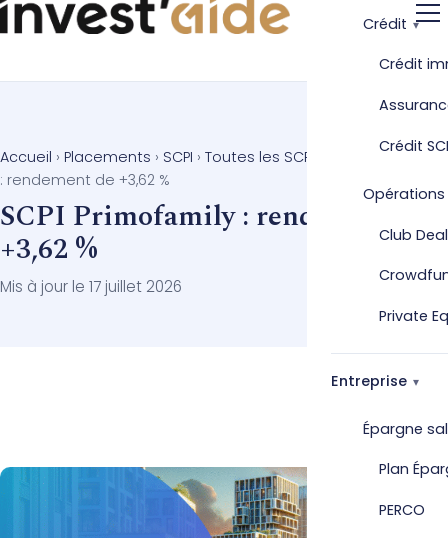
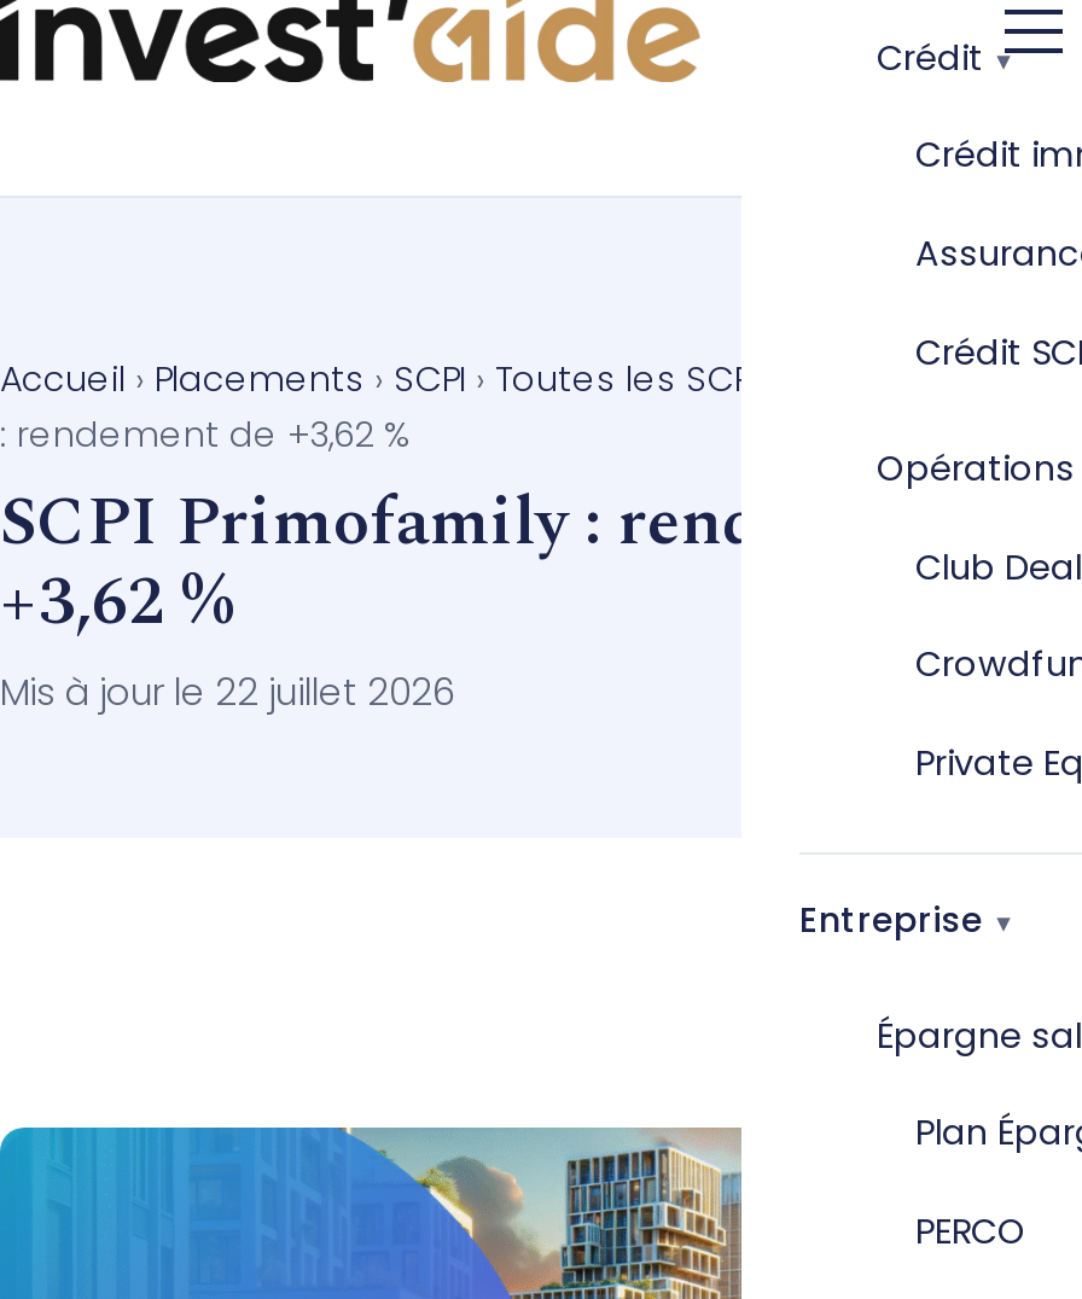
- Mis à jour le 17 juillet 2026
+ Mis à jour le 22 juillet 2026
